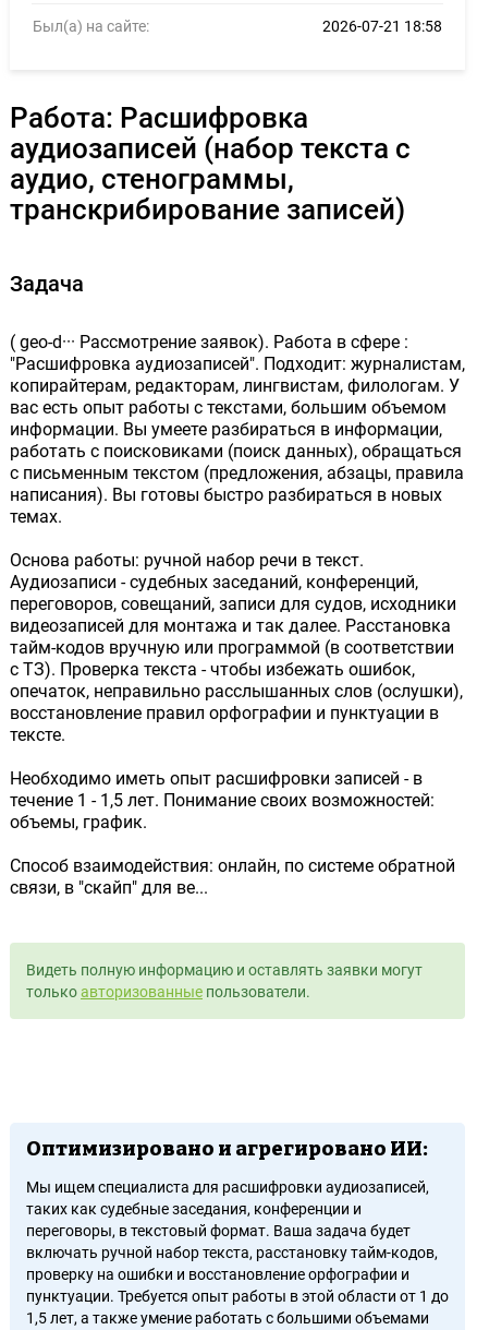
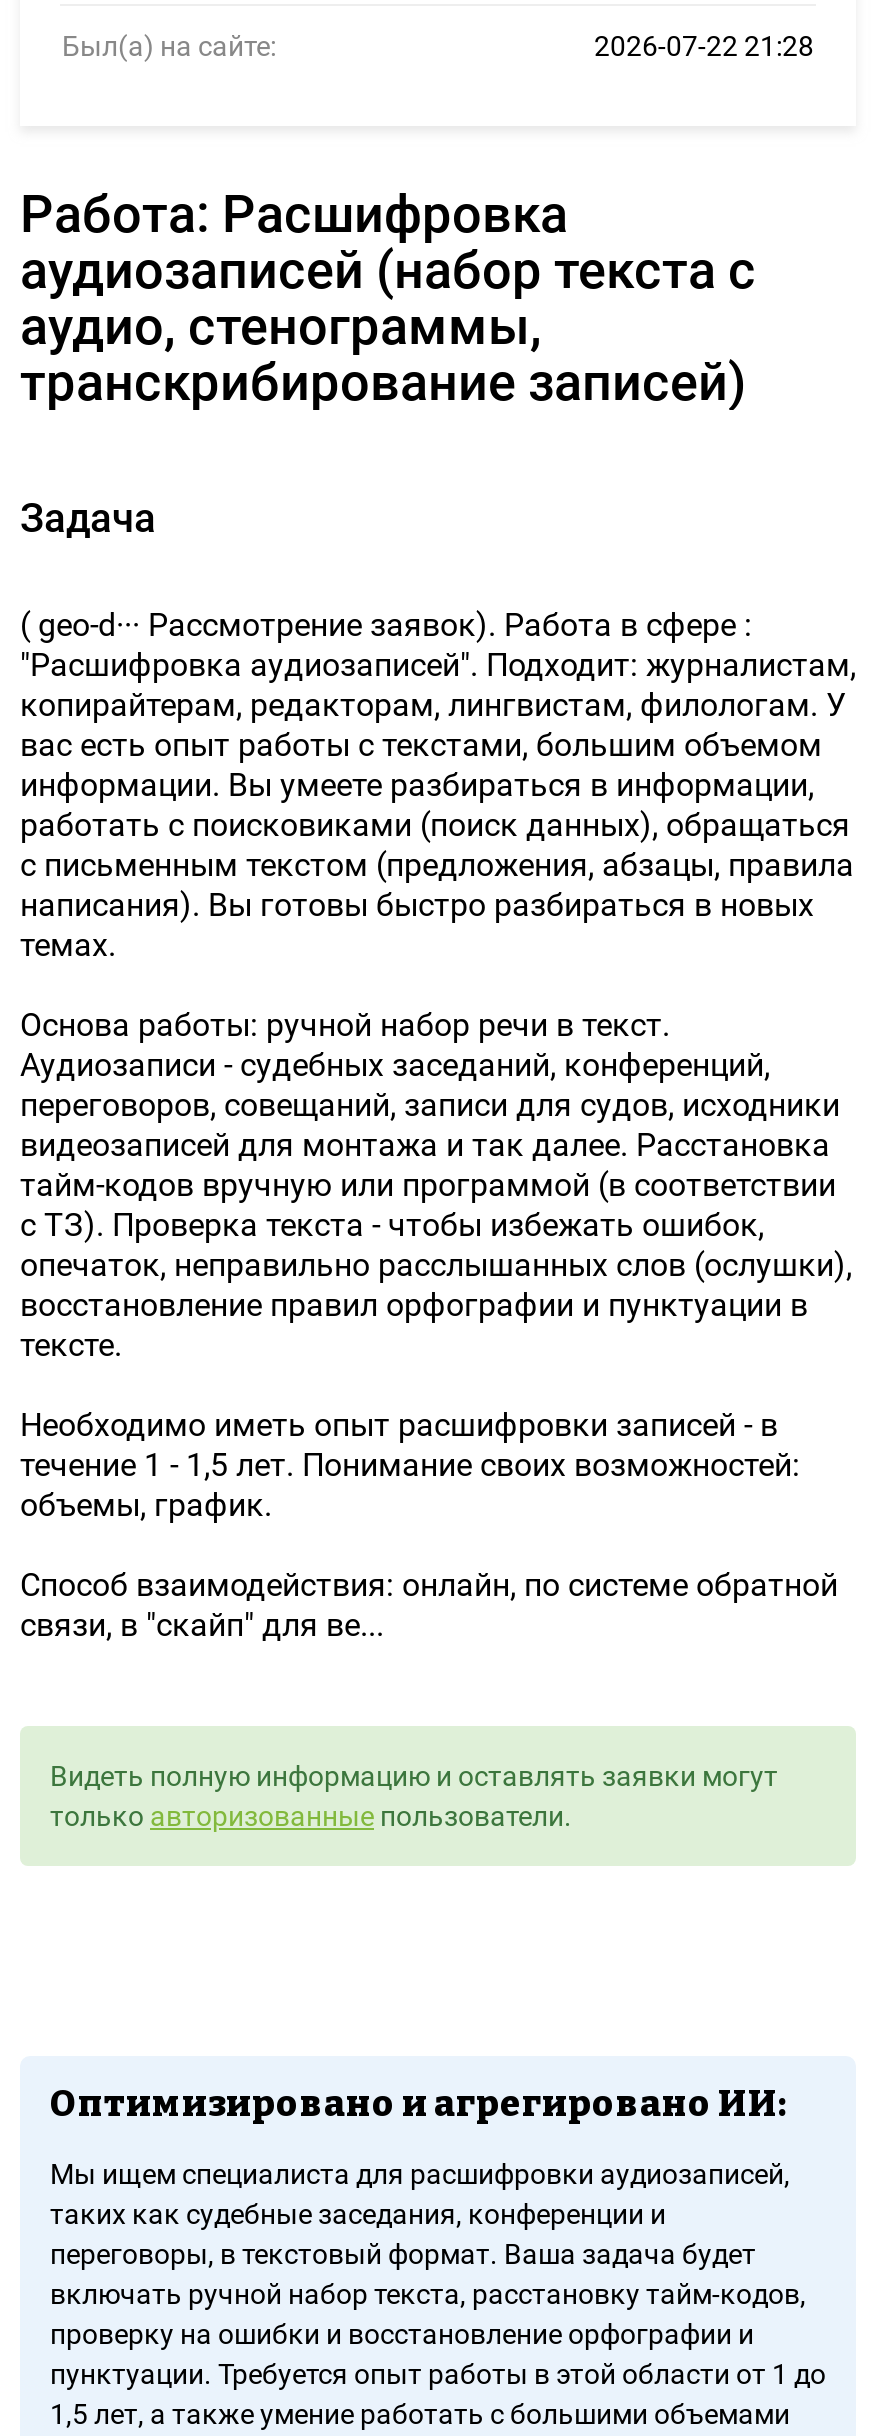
- 2026-07-21 18:58
+ 2026-07-22 21:28
